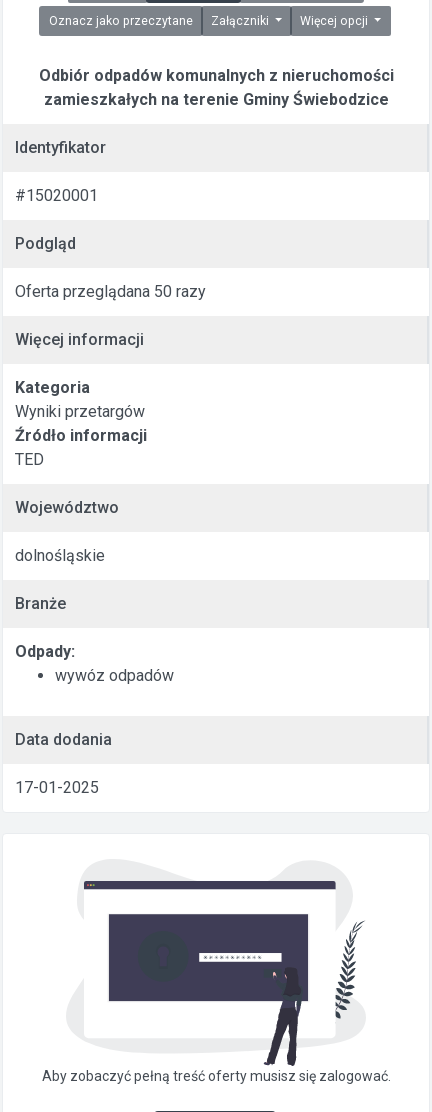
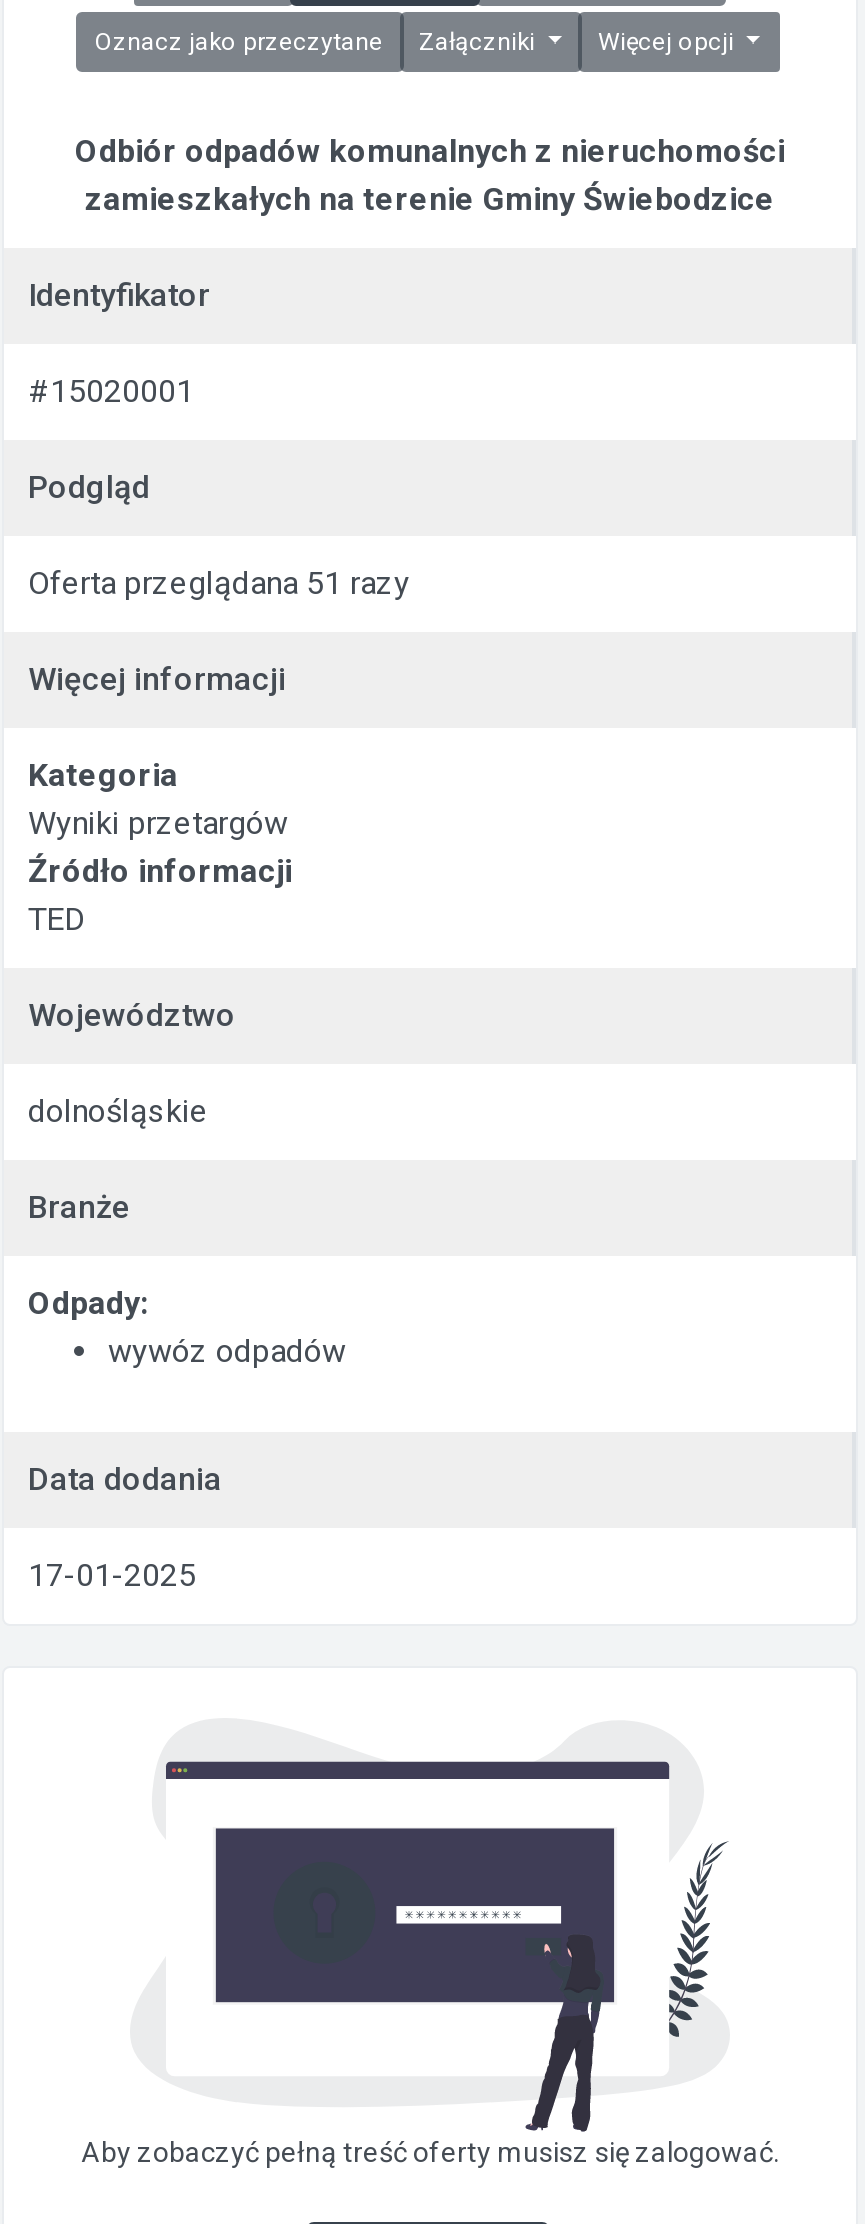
- Oferta przeglądana 50 razy
+ Oferta przeglądana 51 razy
